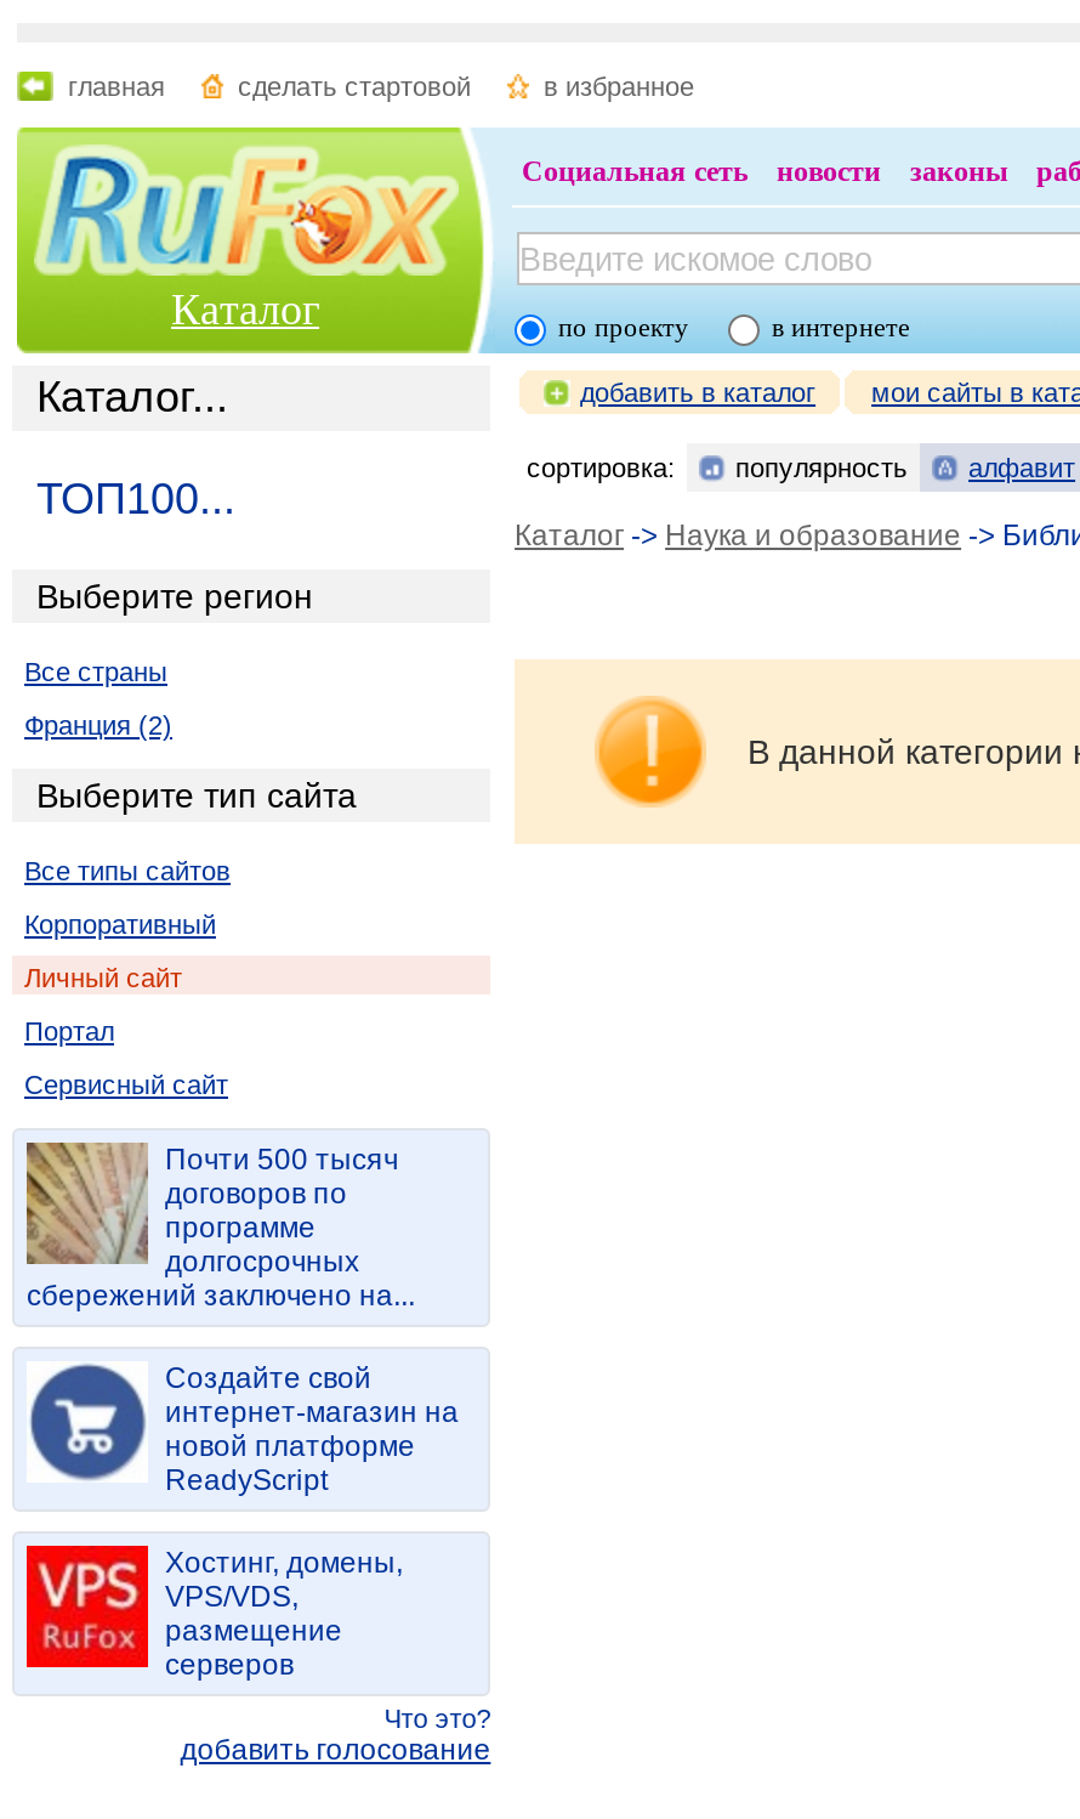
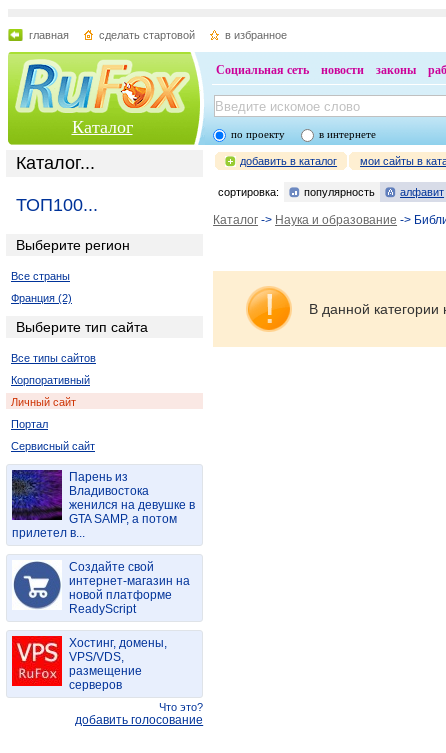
- [image]
- Почти 500 тысяч
- договоров по
- программе
- долгосрочных
- сбережений заключено на...
+ [image]
+ Парень из
+ Владивостока
+ женился на девушке в
+ GTA SAMP, а потом
+ прилетел в...
